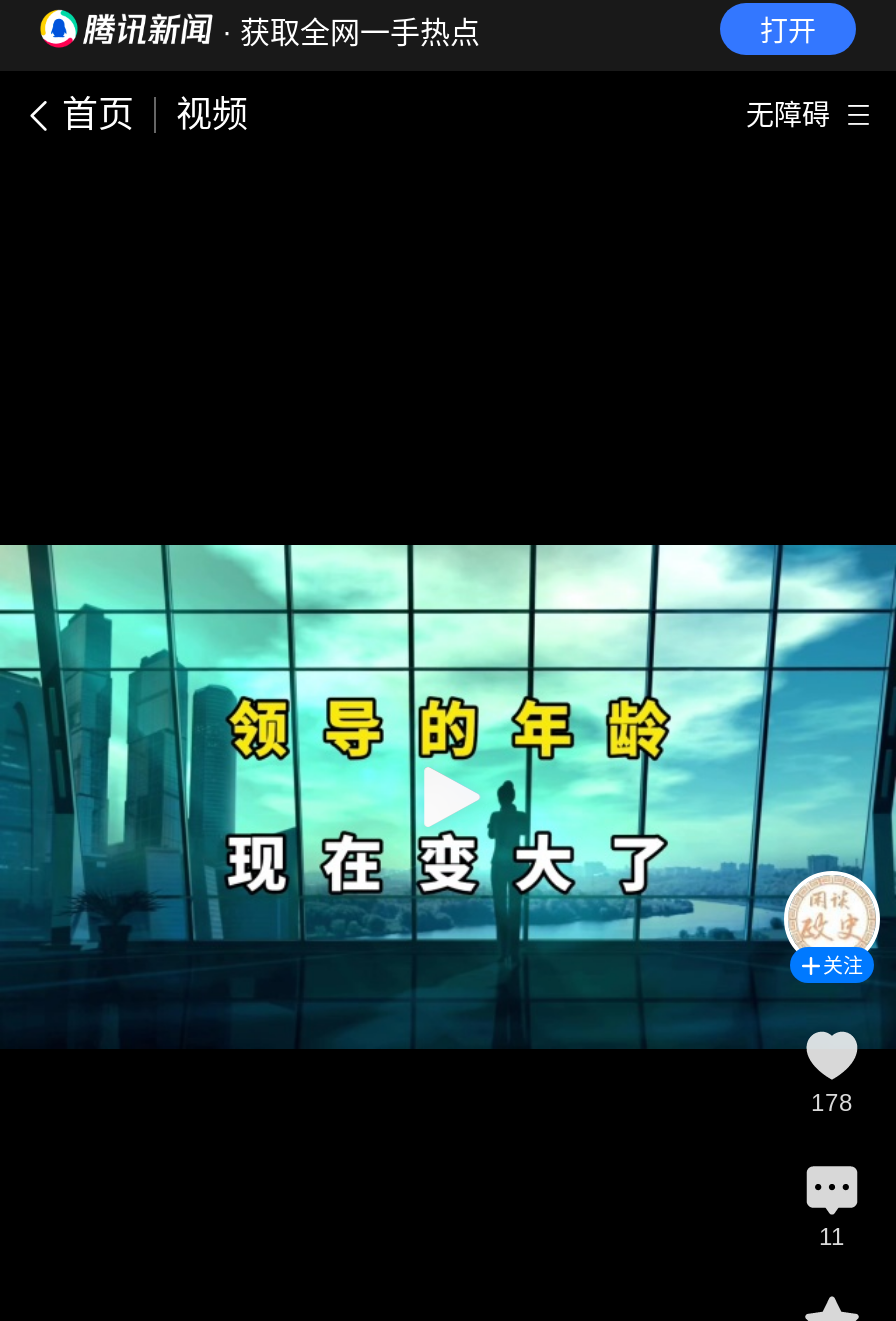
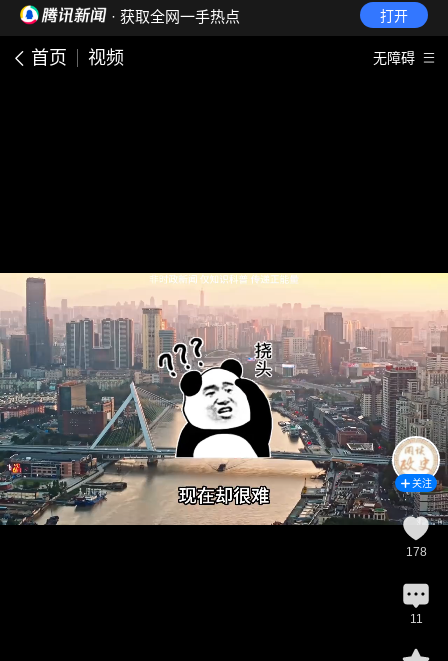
- [image]
+ [image]
